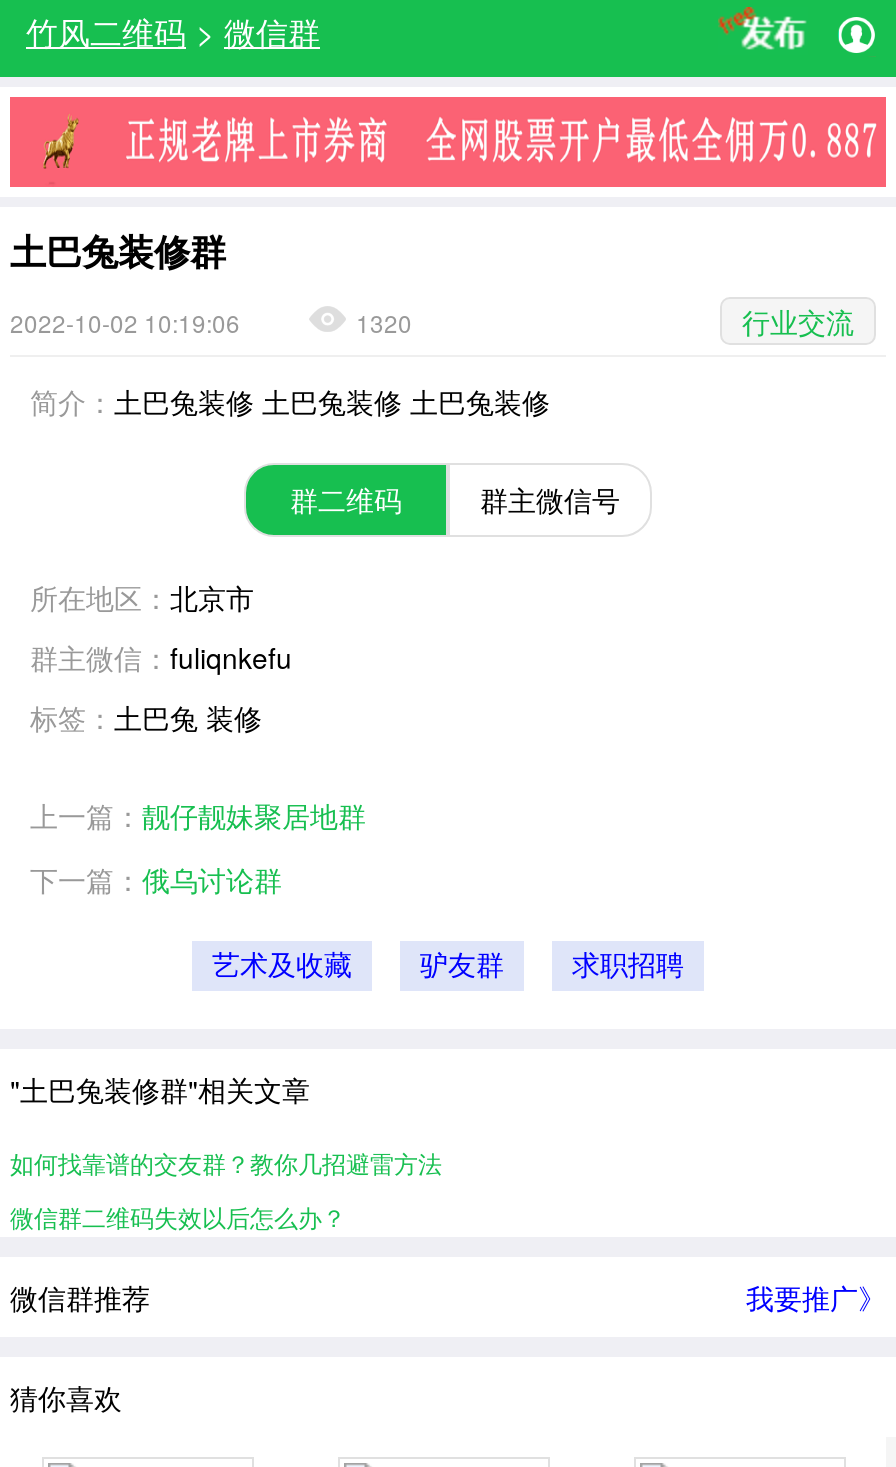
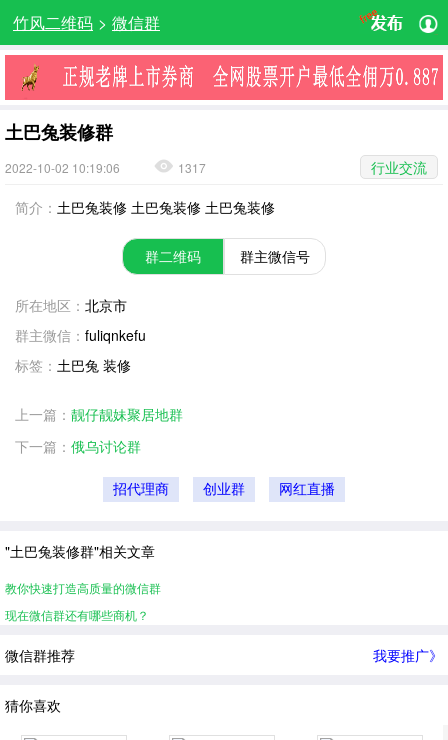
- 1320
+ 1317

- 艺术及收藏
- 驴友群
- 求职招聘
+ 招代理商
+ 创业群
+ 网红直播

- 如何找靠谱的交友群？教你几招避雷方法
+ 教你快速打造高质量的微信群

- 微信群二维码失效以后怎么办？
+ 现在微信群还有哪些商机？
